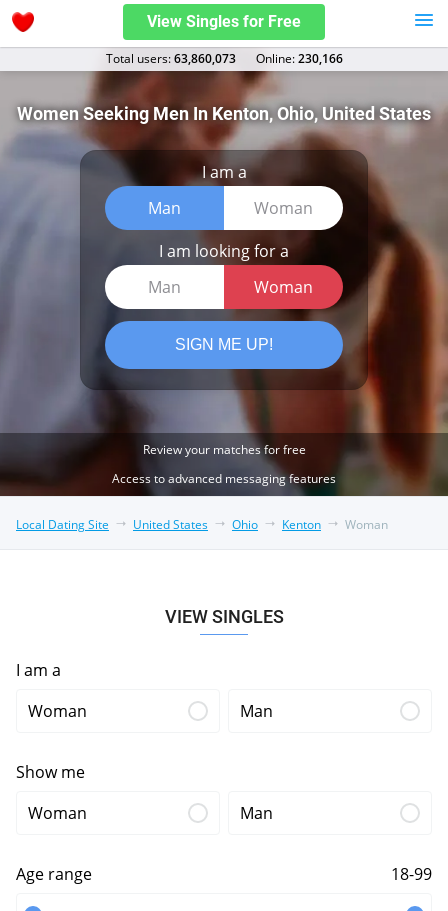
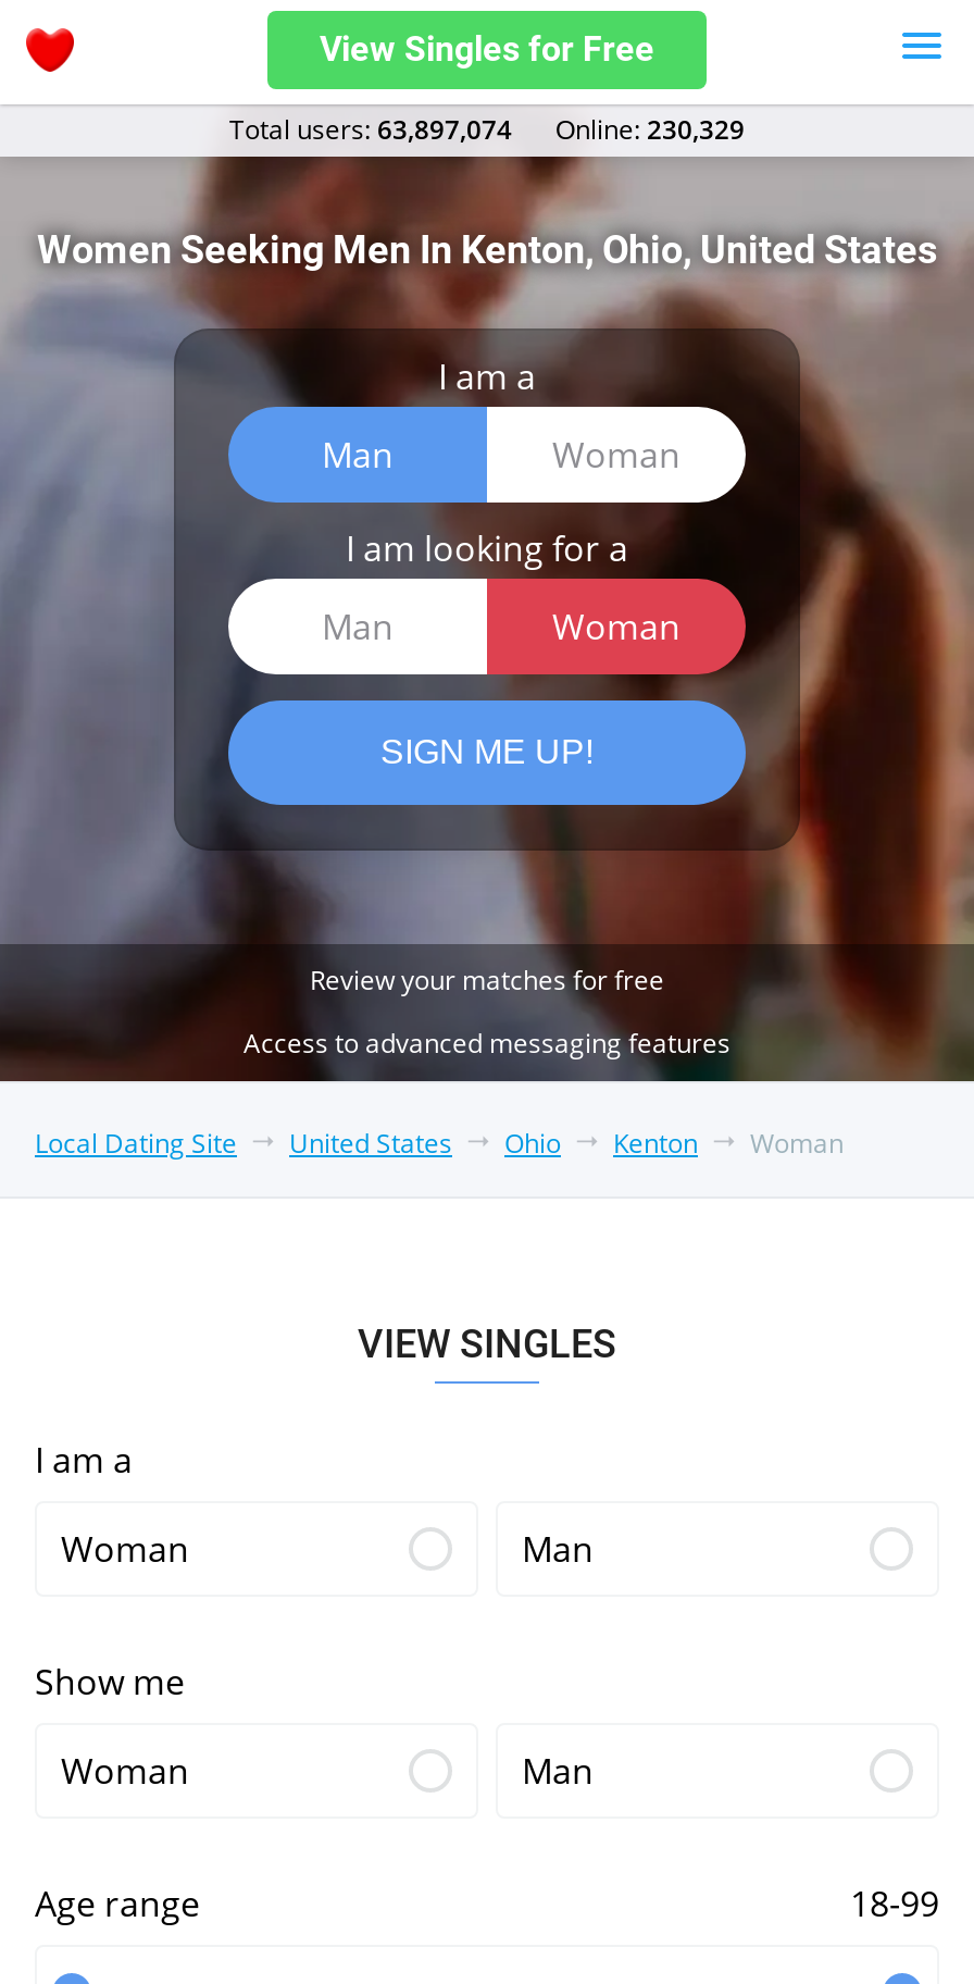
- Total users: 63,860,073
+ Total users: 63,897,074

- Оnline: 230,166
+ Оnline: 230,329
